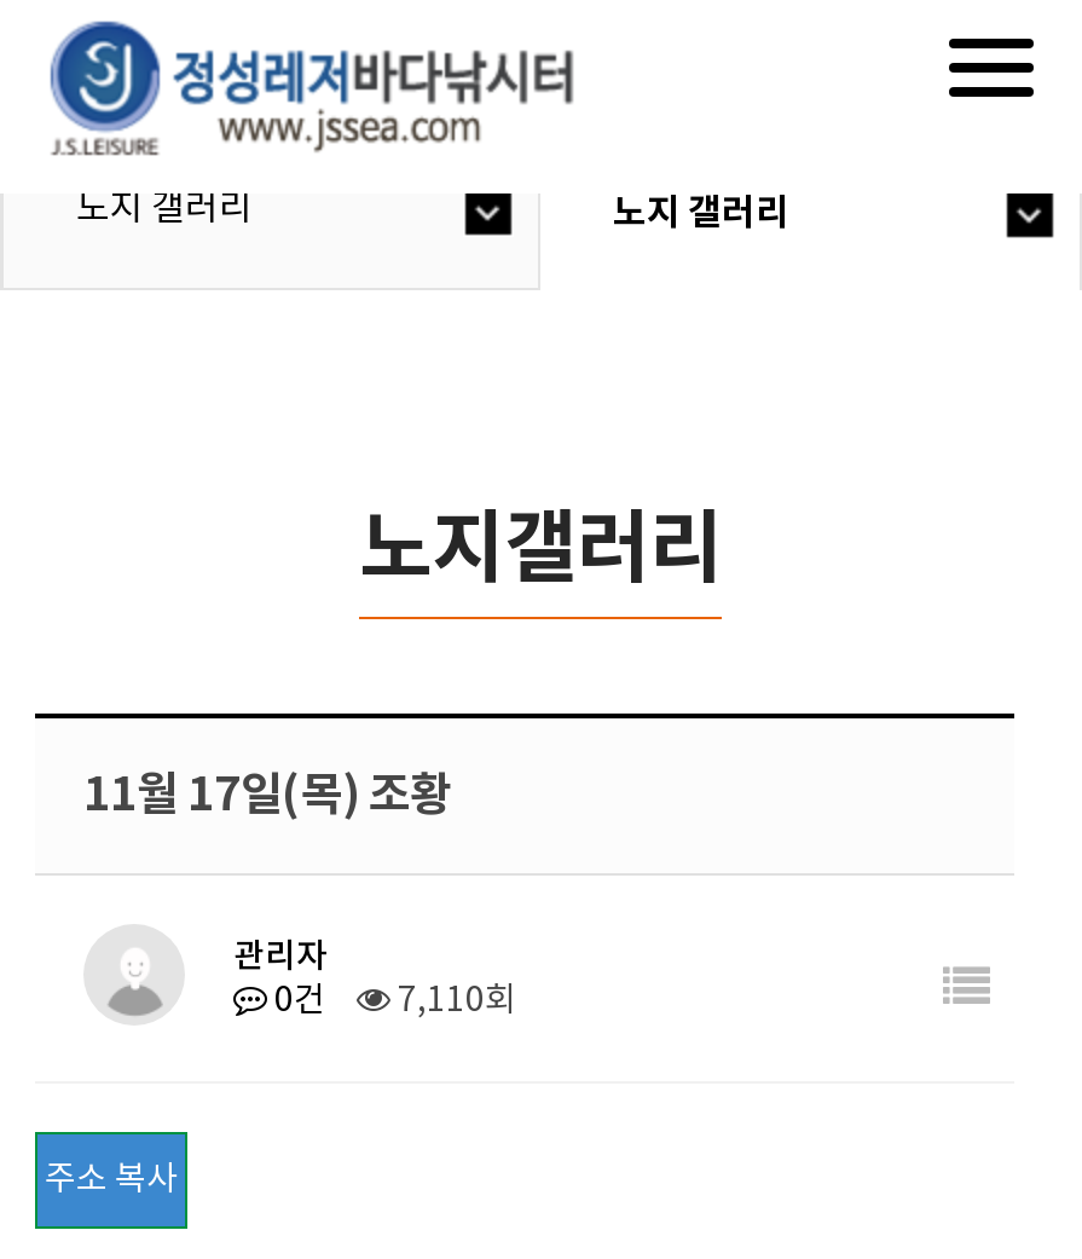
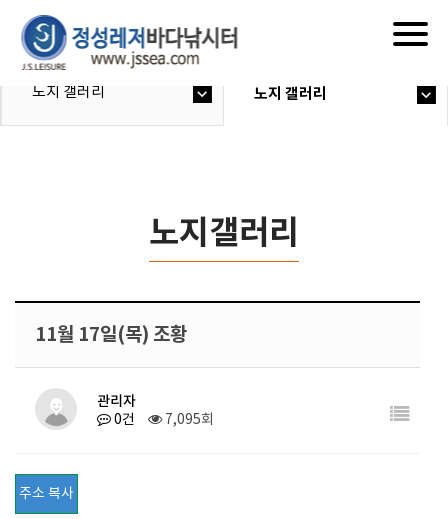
- 0건 7,110회
+ 0건 7,095회
